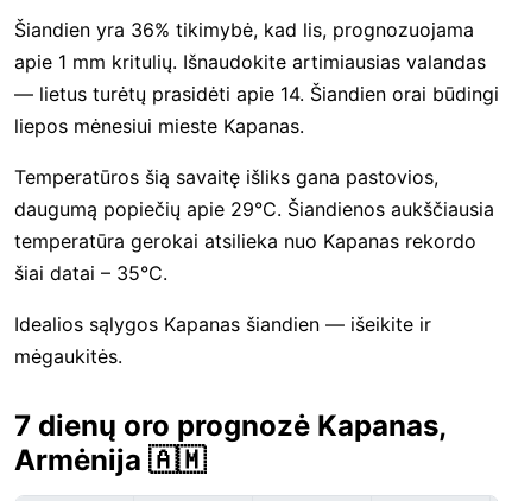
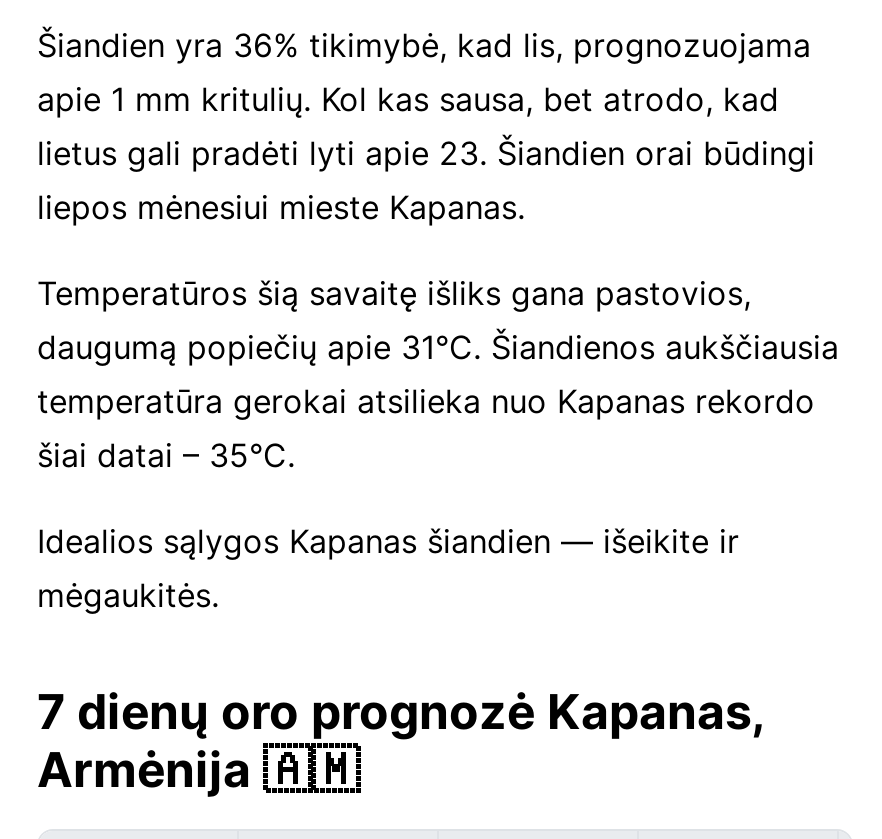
- apie 1 mm kritulių. Išnaudokite artimiausias valandas
- — lietus turėtų prasidėti apie 14. Šiandien orai būdingi
+ apie 1 mm kritulių. Kol kas sausa, bet atrodo, kad
+ lietus gali pradėti lyti apie 23. Šiandien orai būdingi

- daugumą popiečių apie 29°C. Šiandienos aukščiausia
+ daugumą popiečių apie 31°C. Šiandienos aukščiausia
